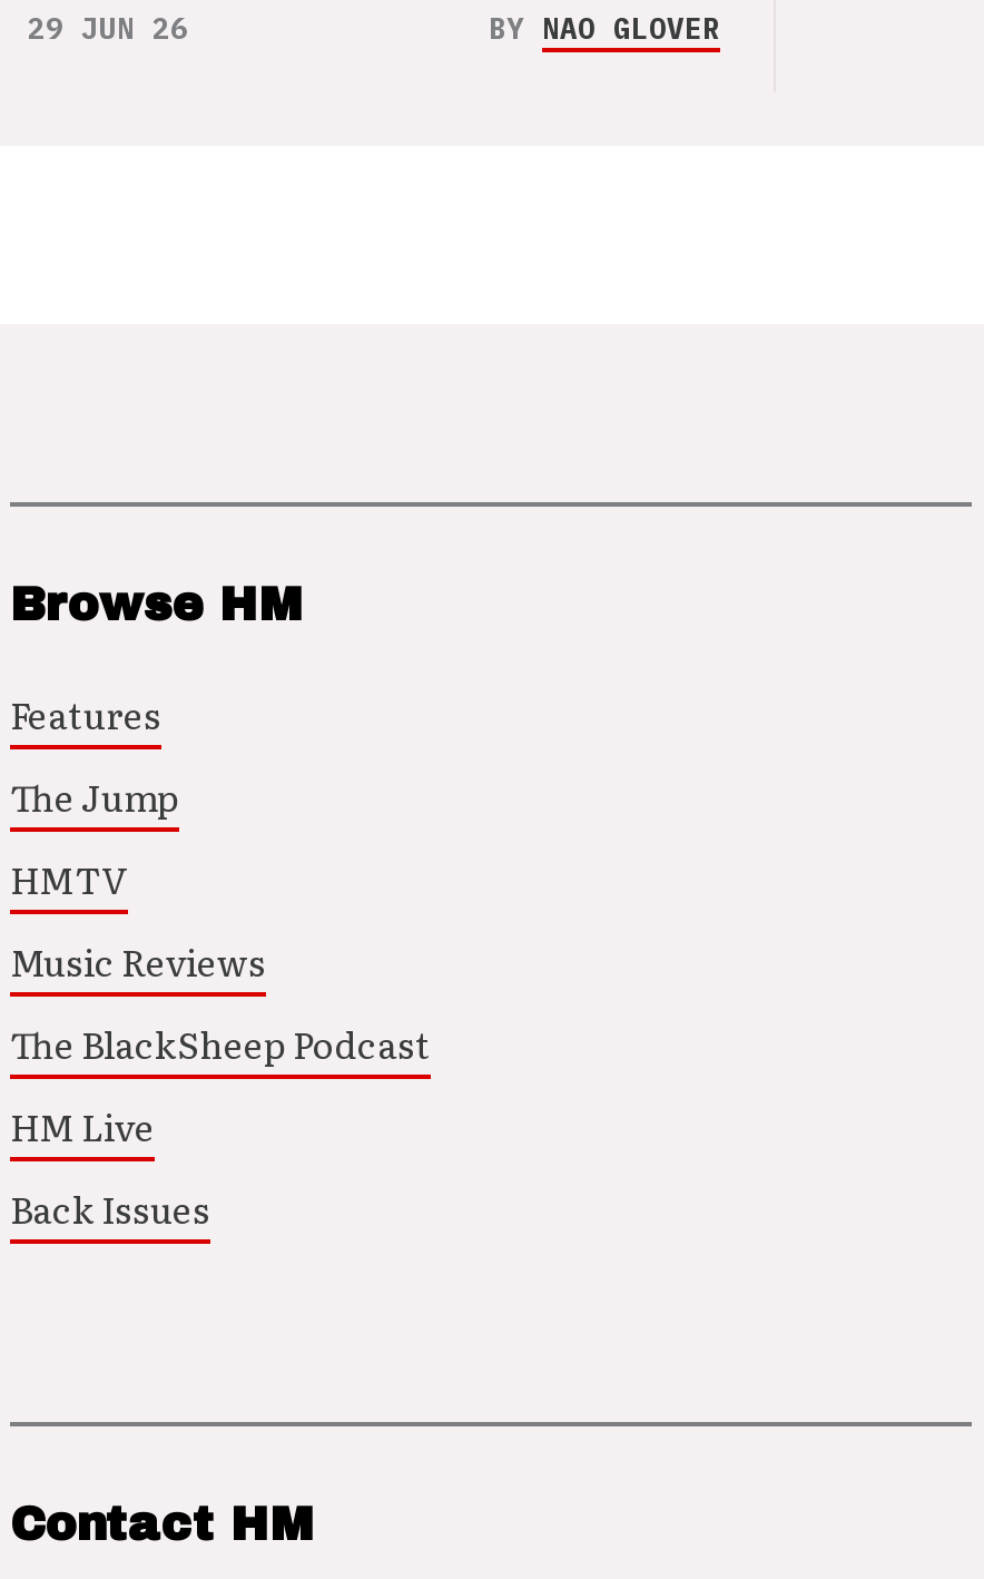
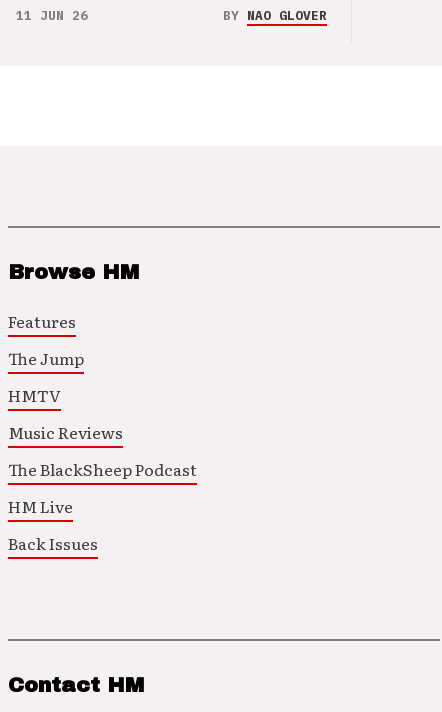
- 29 JUN 26
+ 11 JUN 26
